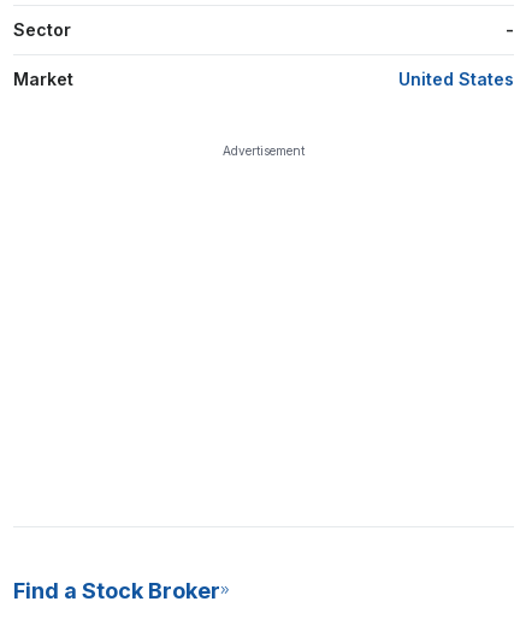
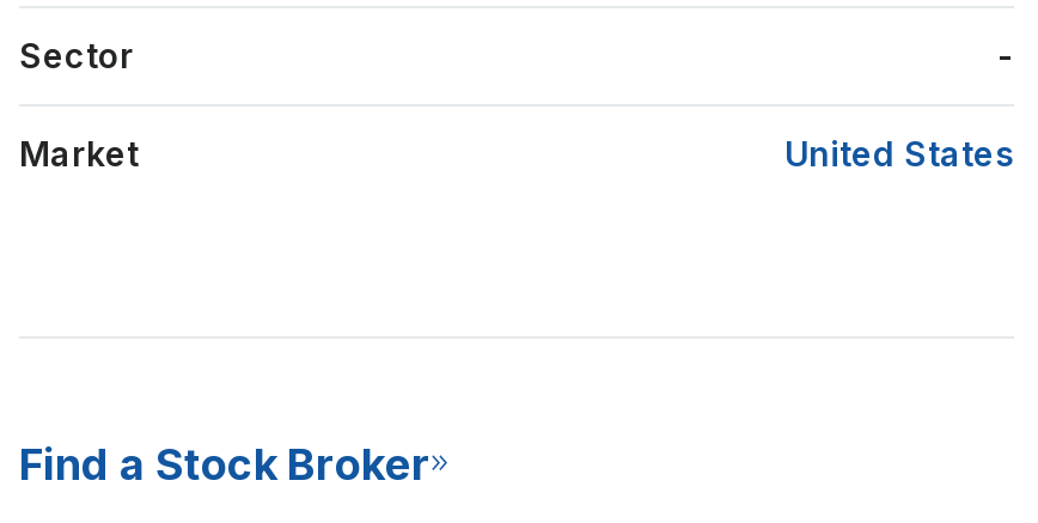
- Advertisement
